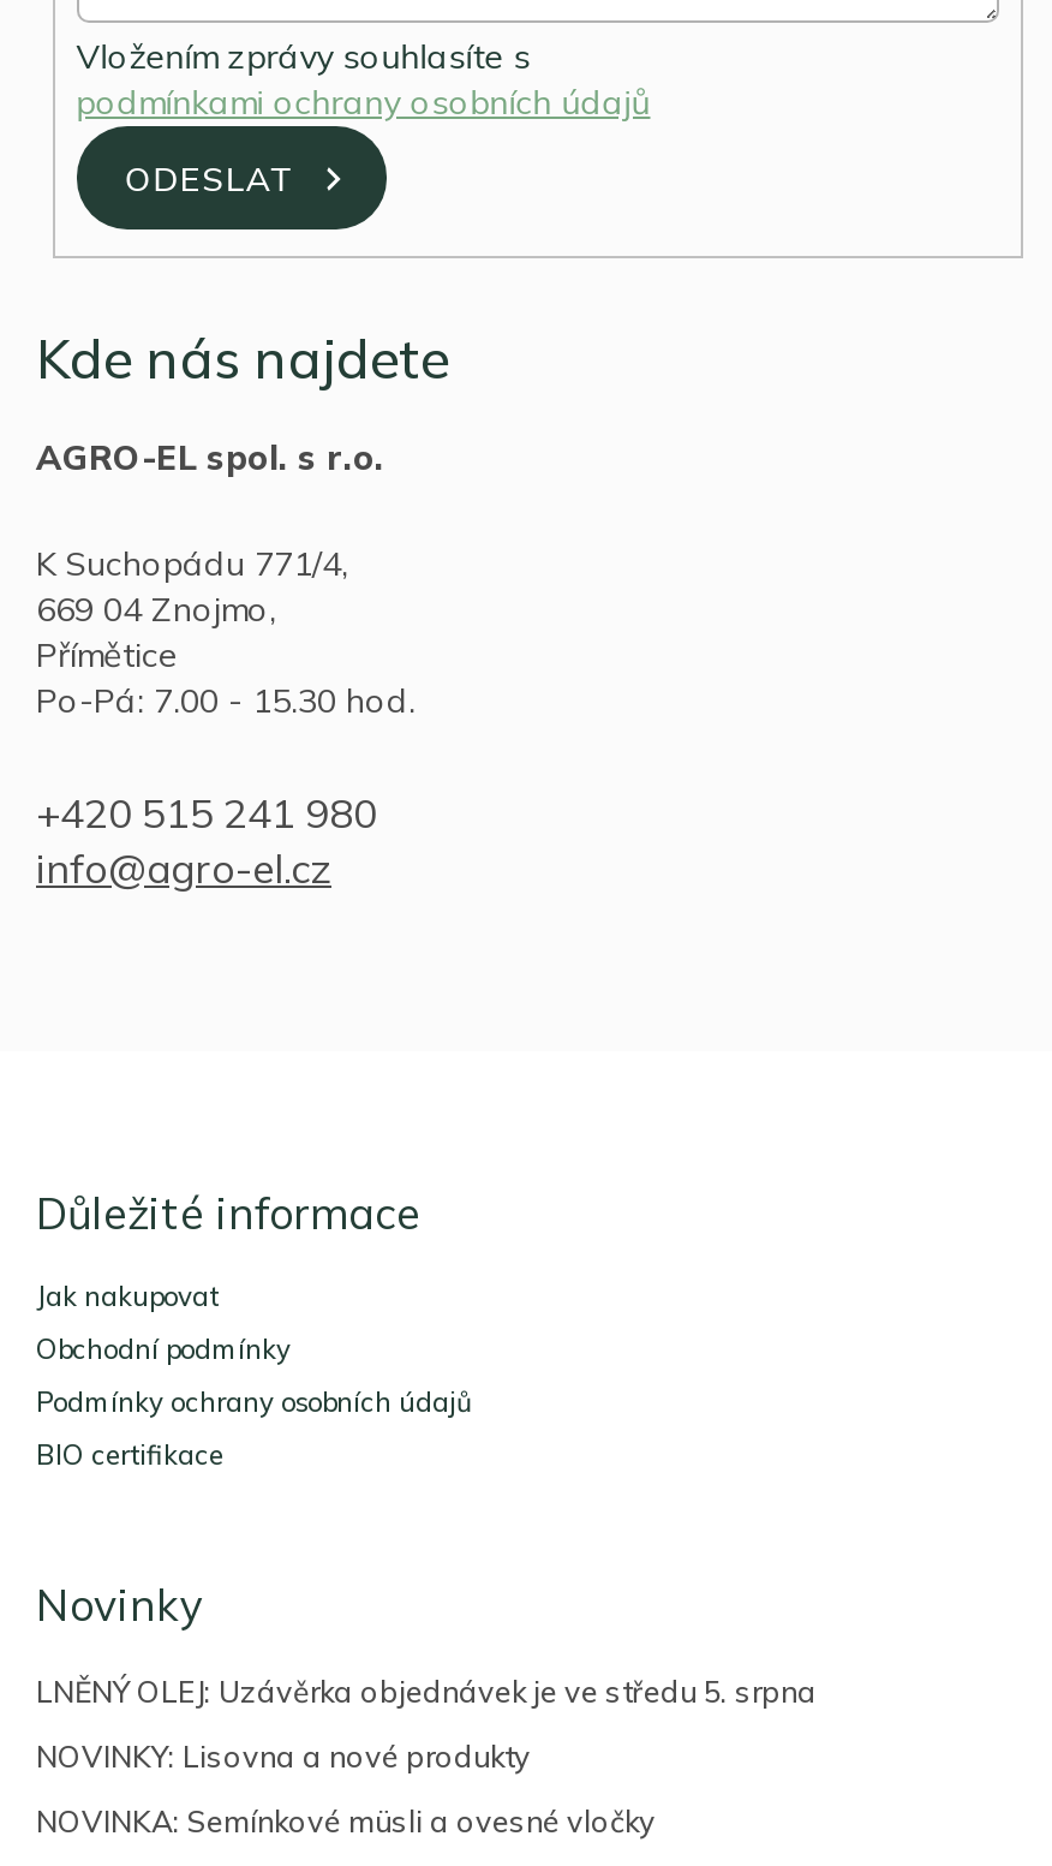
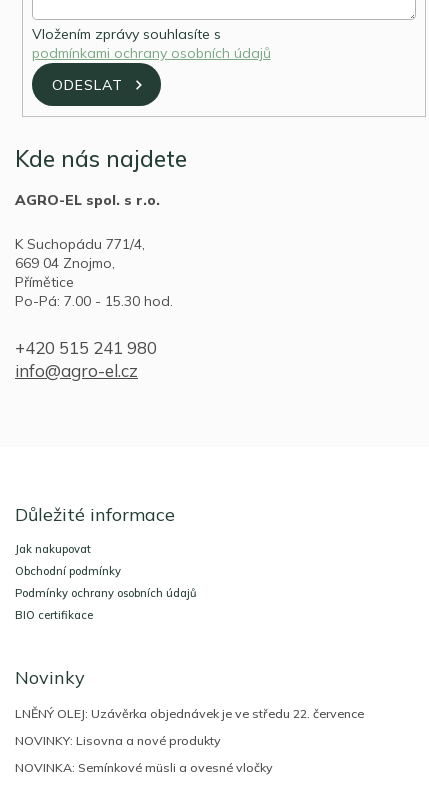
- LNĚNÝ OLEJ: Uzávěrka objednávek je ve středu 5. srpna
+ LNĚNÝ OLEJ: Uzávěrka objednávek je ve středu 22. července
